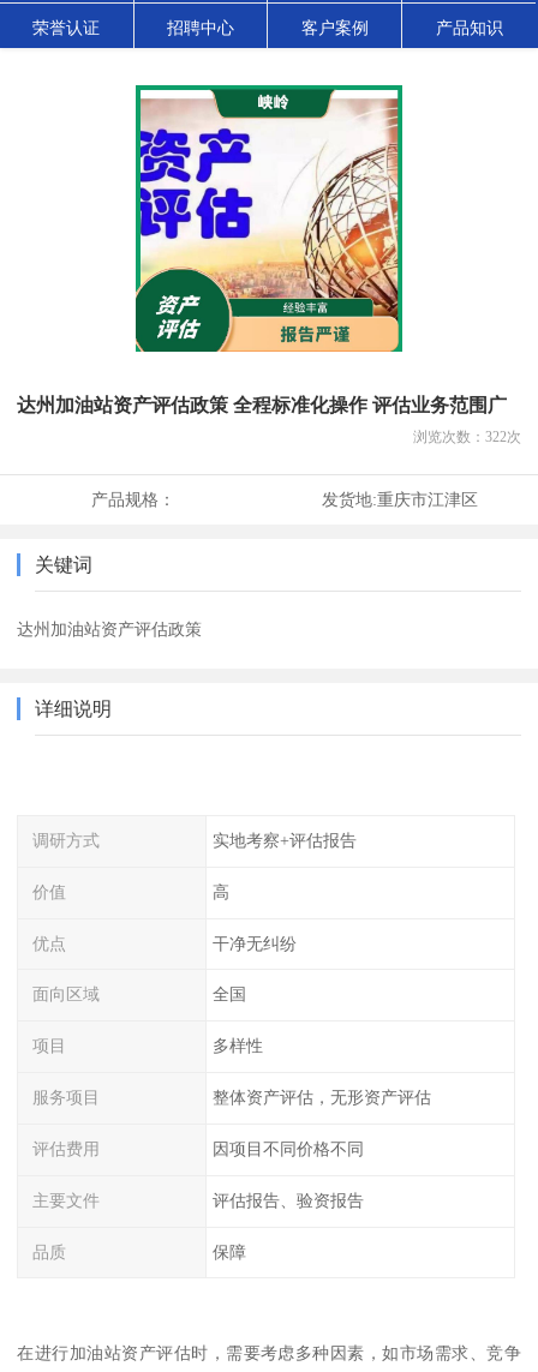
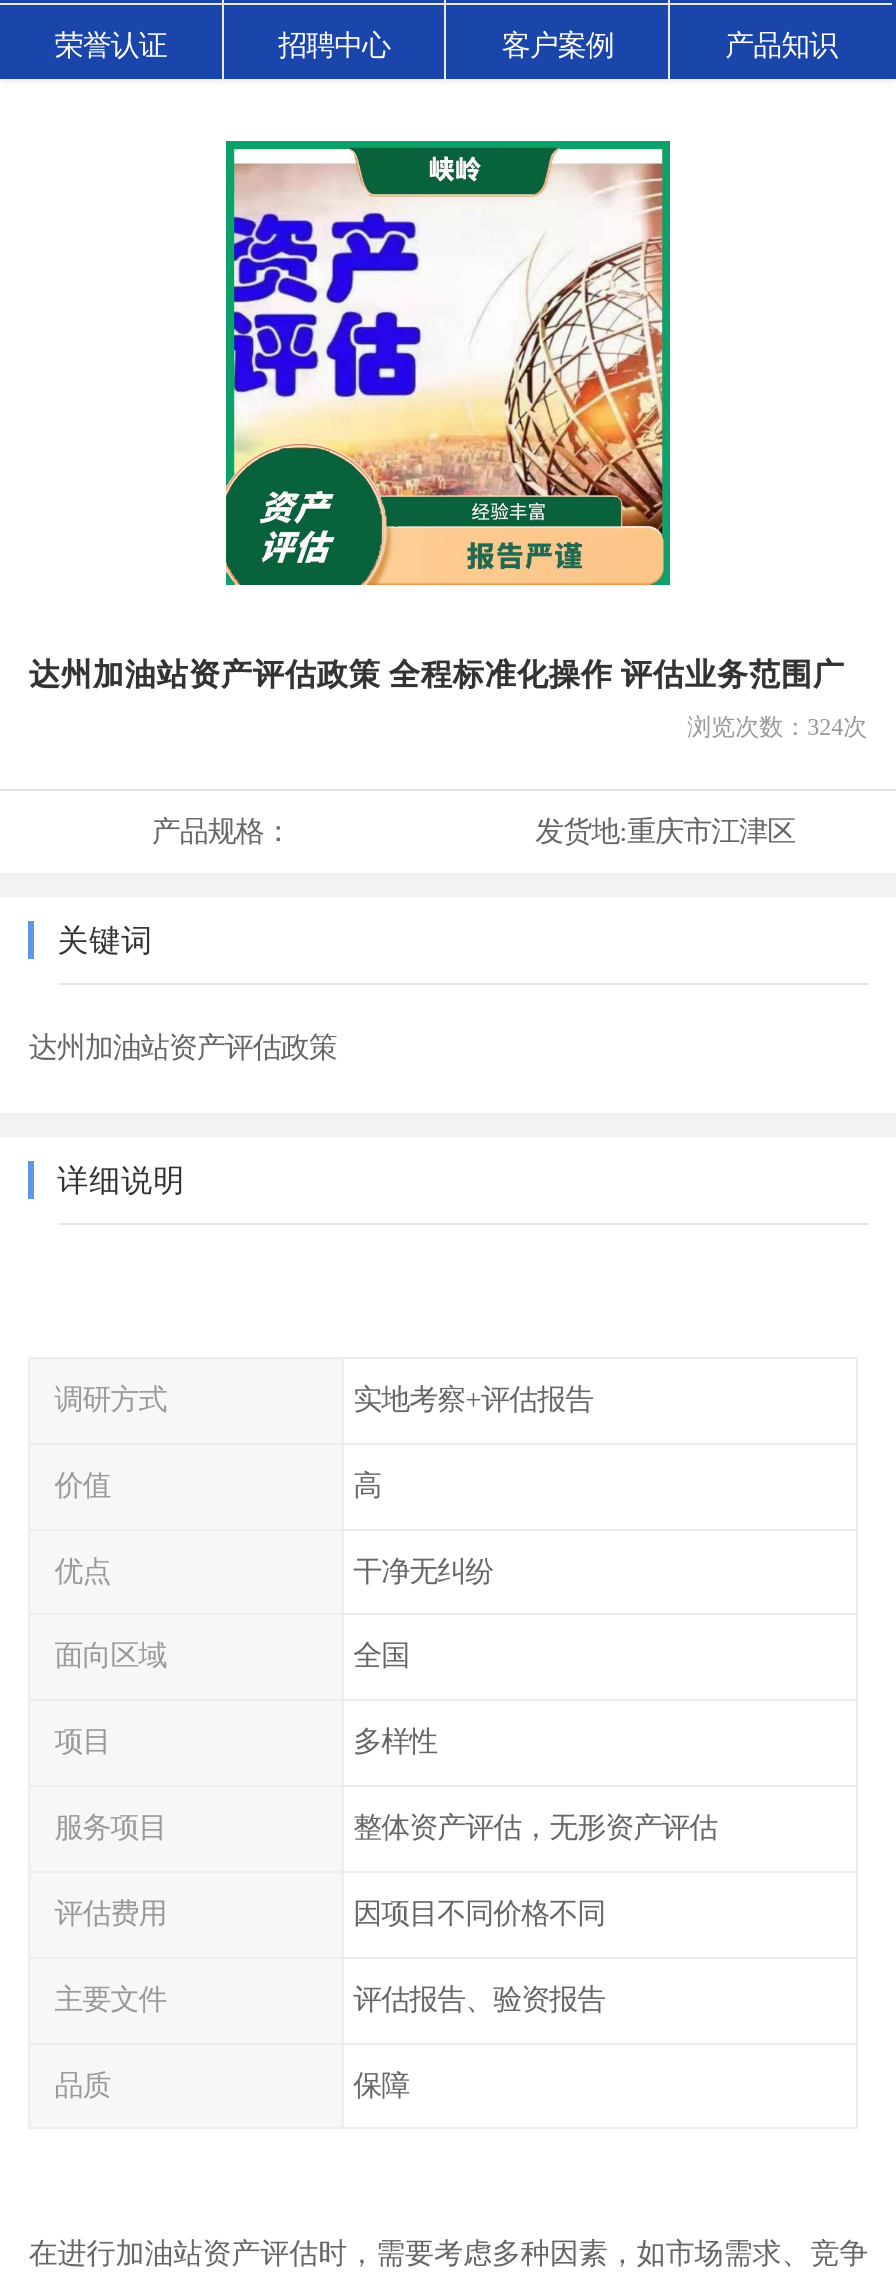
- 浏览次数：322次
+ 浏览次数：324次
